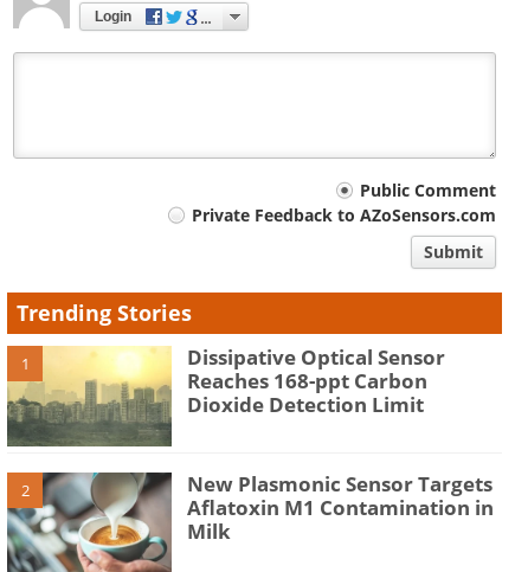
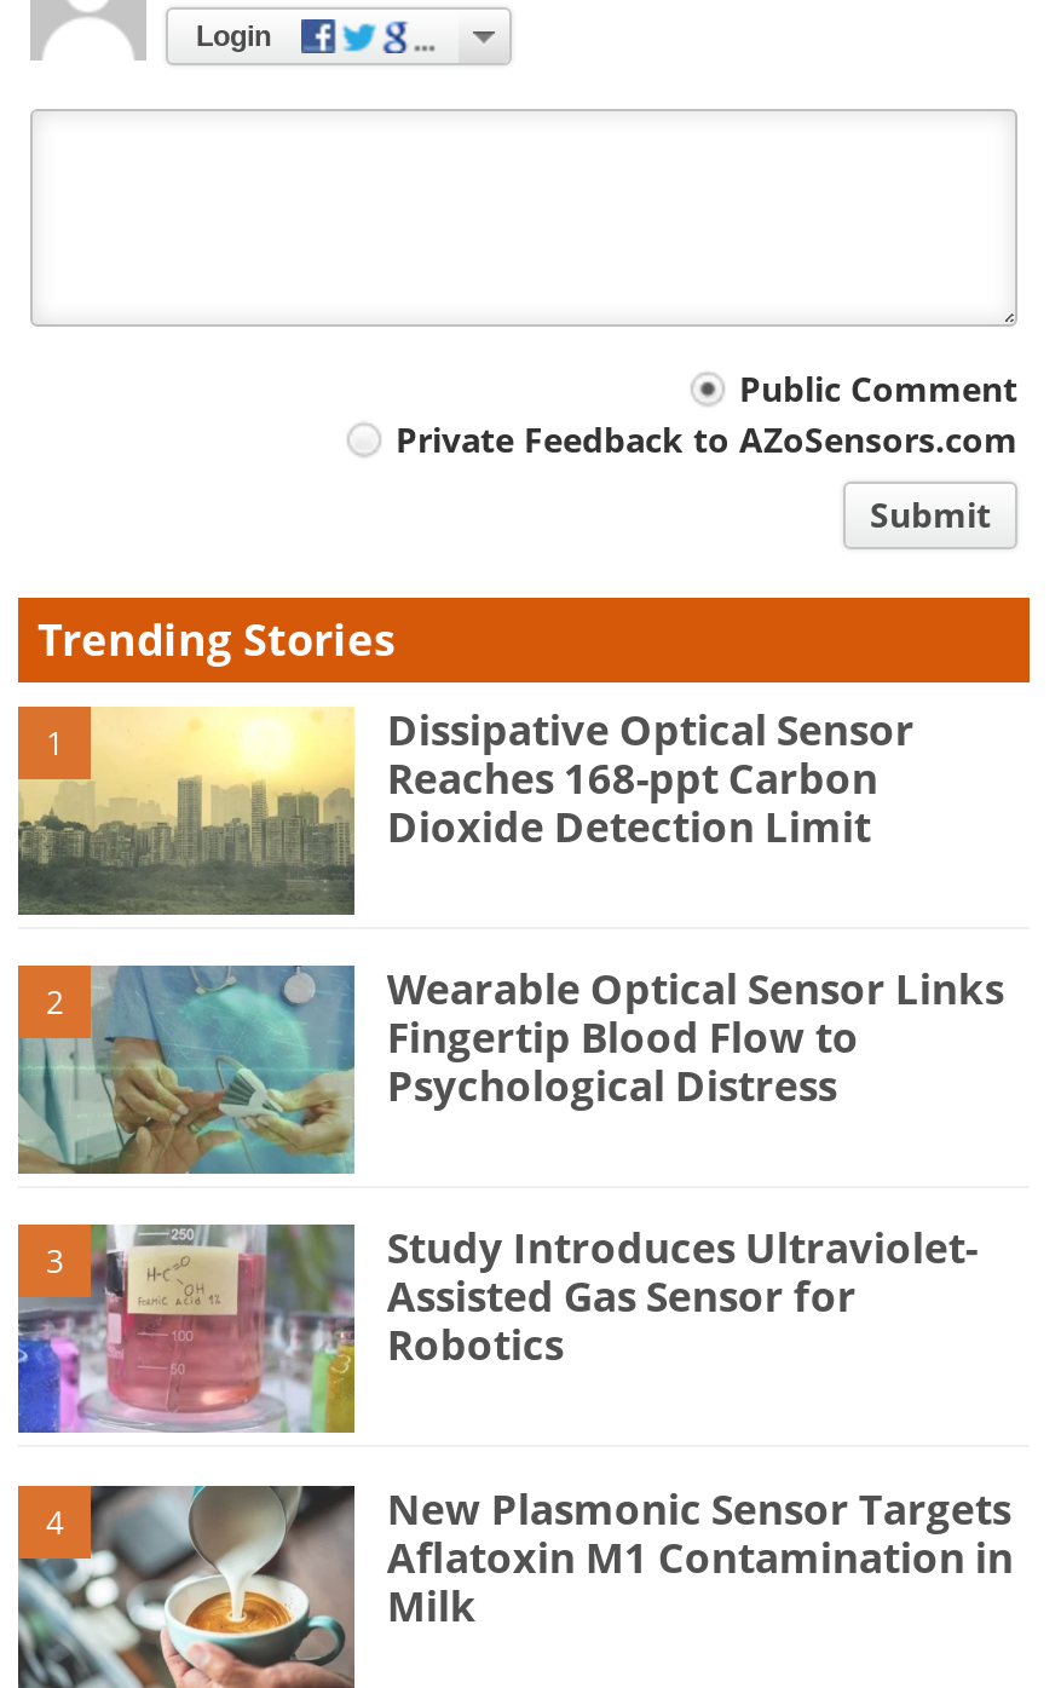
+ [image]
+ Wearable Optical Sensor Links
+ Fingertip Blood Flow to
+ Psychological Distress
+ 3
+ Study Introduces Ultraviolet-
+ Assisted Gas Sensor for
+ Robotics
+ 4

+ [image]
